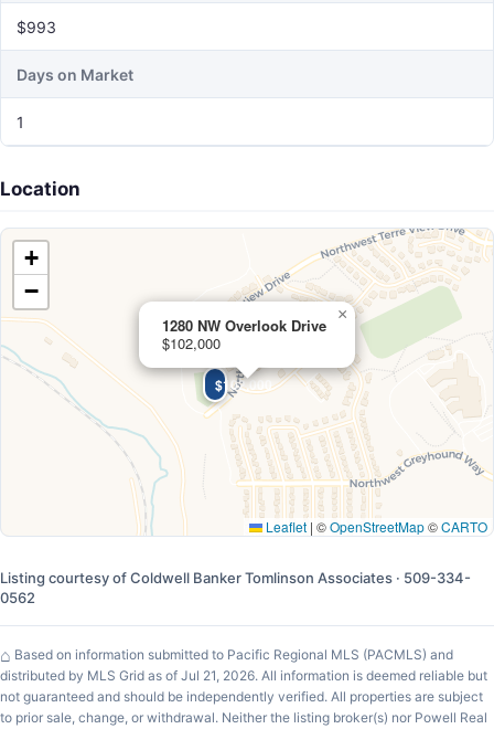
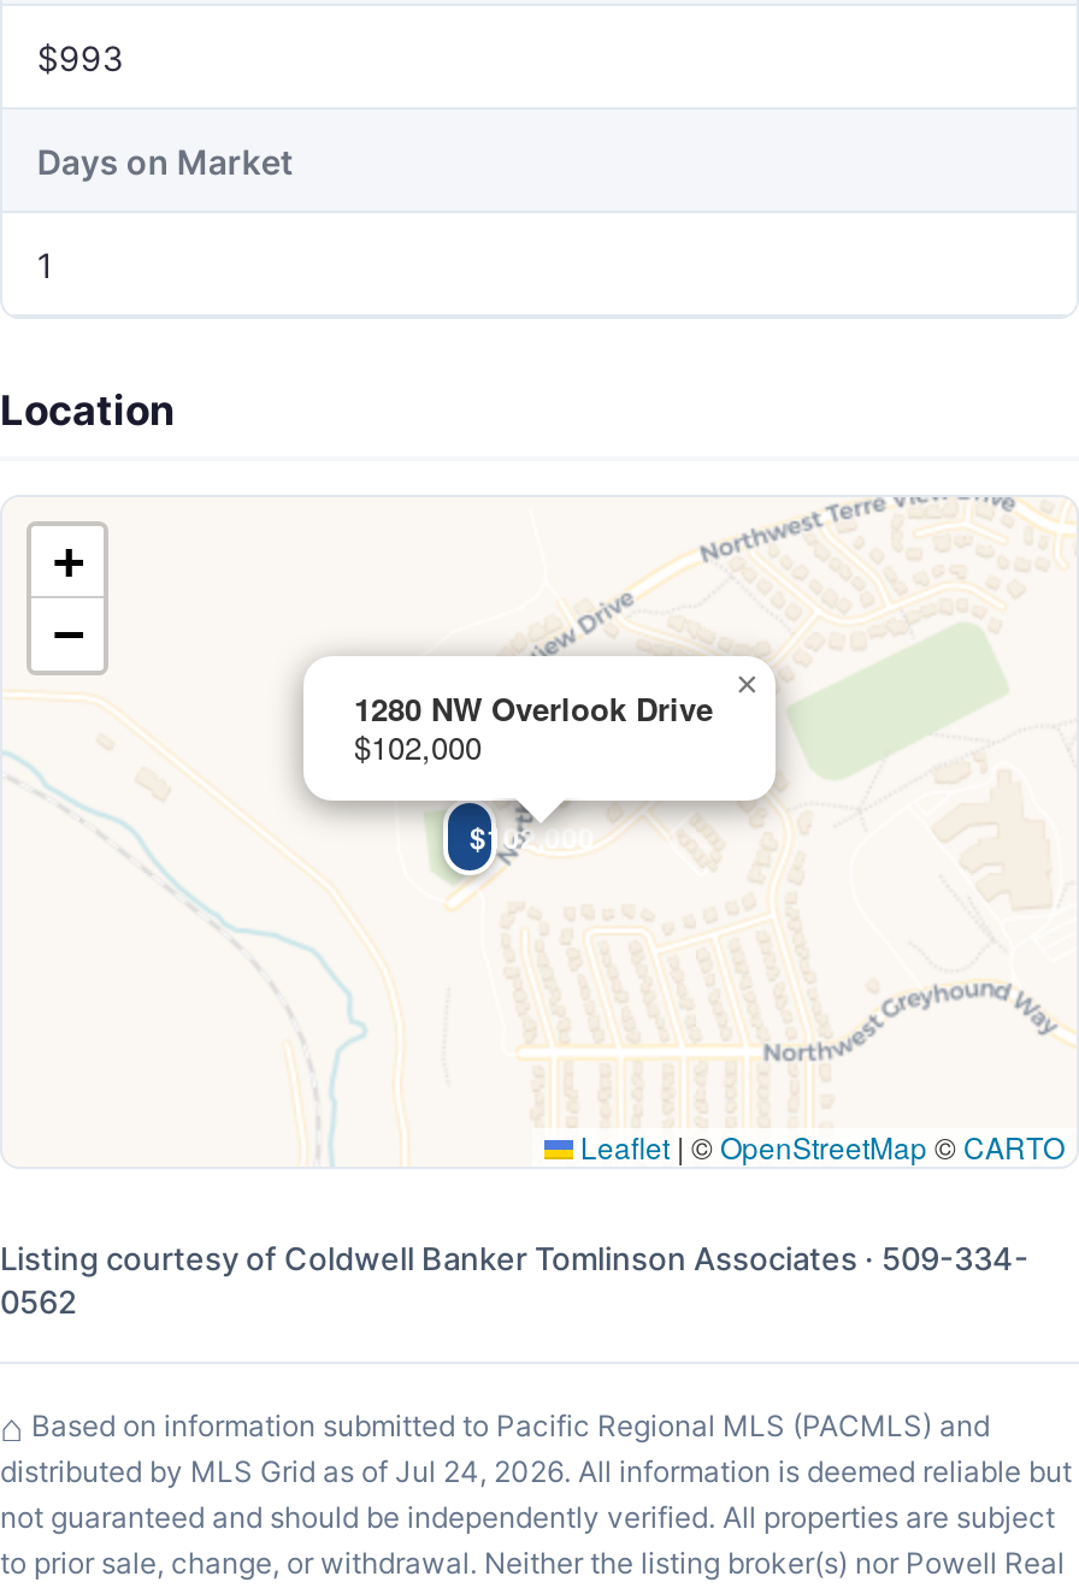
- distributed by MLS Grid as of Jul 21, 2026. All information is deemed reliable but
+ distributed by MLS Grid as of Jul 24, 2026. All information is deemed reliable but
